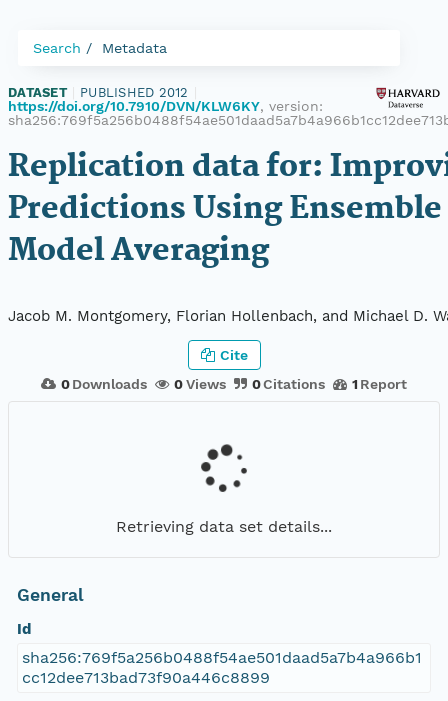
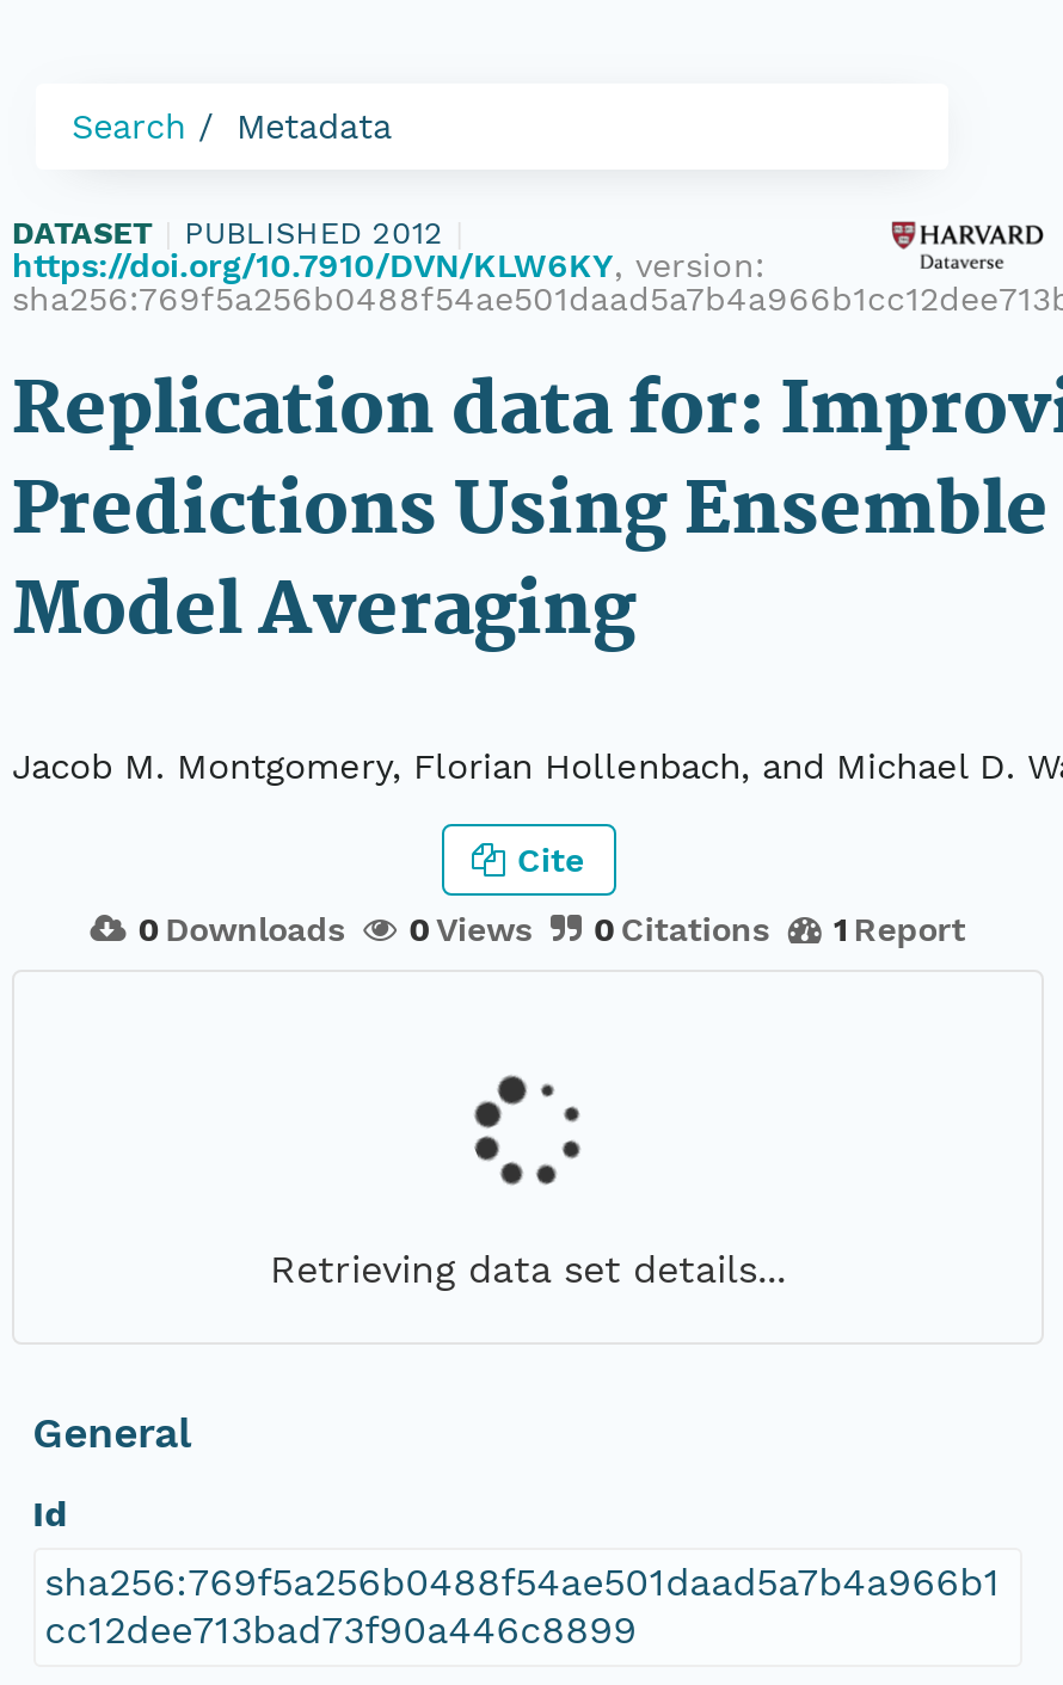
- [image]
+ [image]
